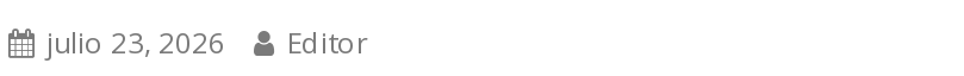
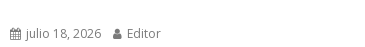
- julio 23, 2026 Editor
+ julio 18, 2026 Editor
